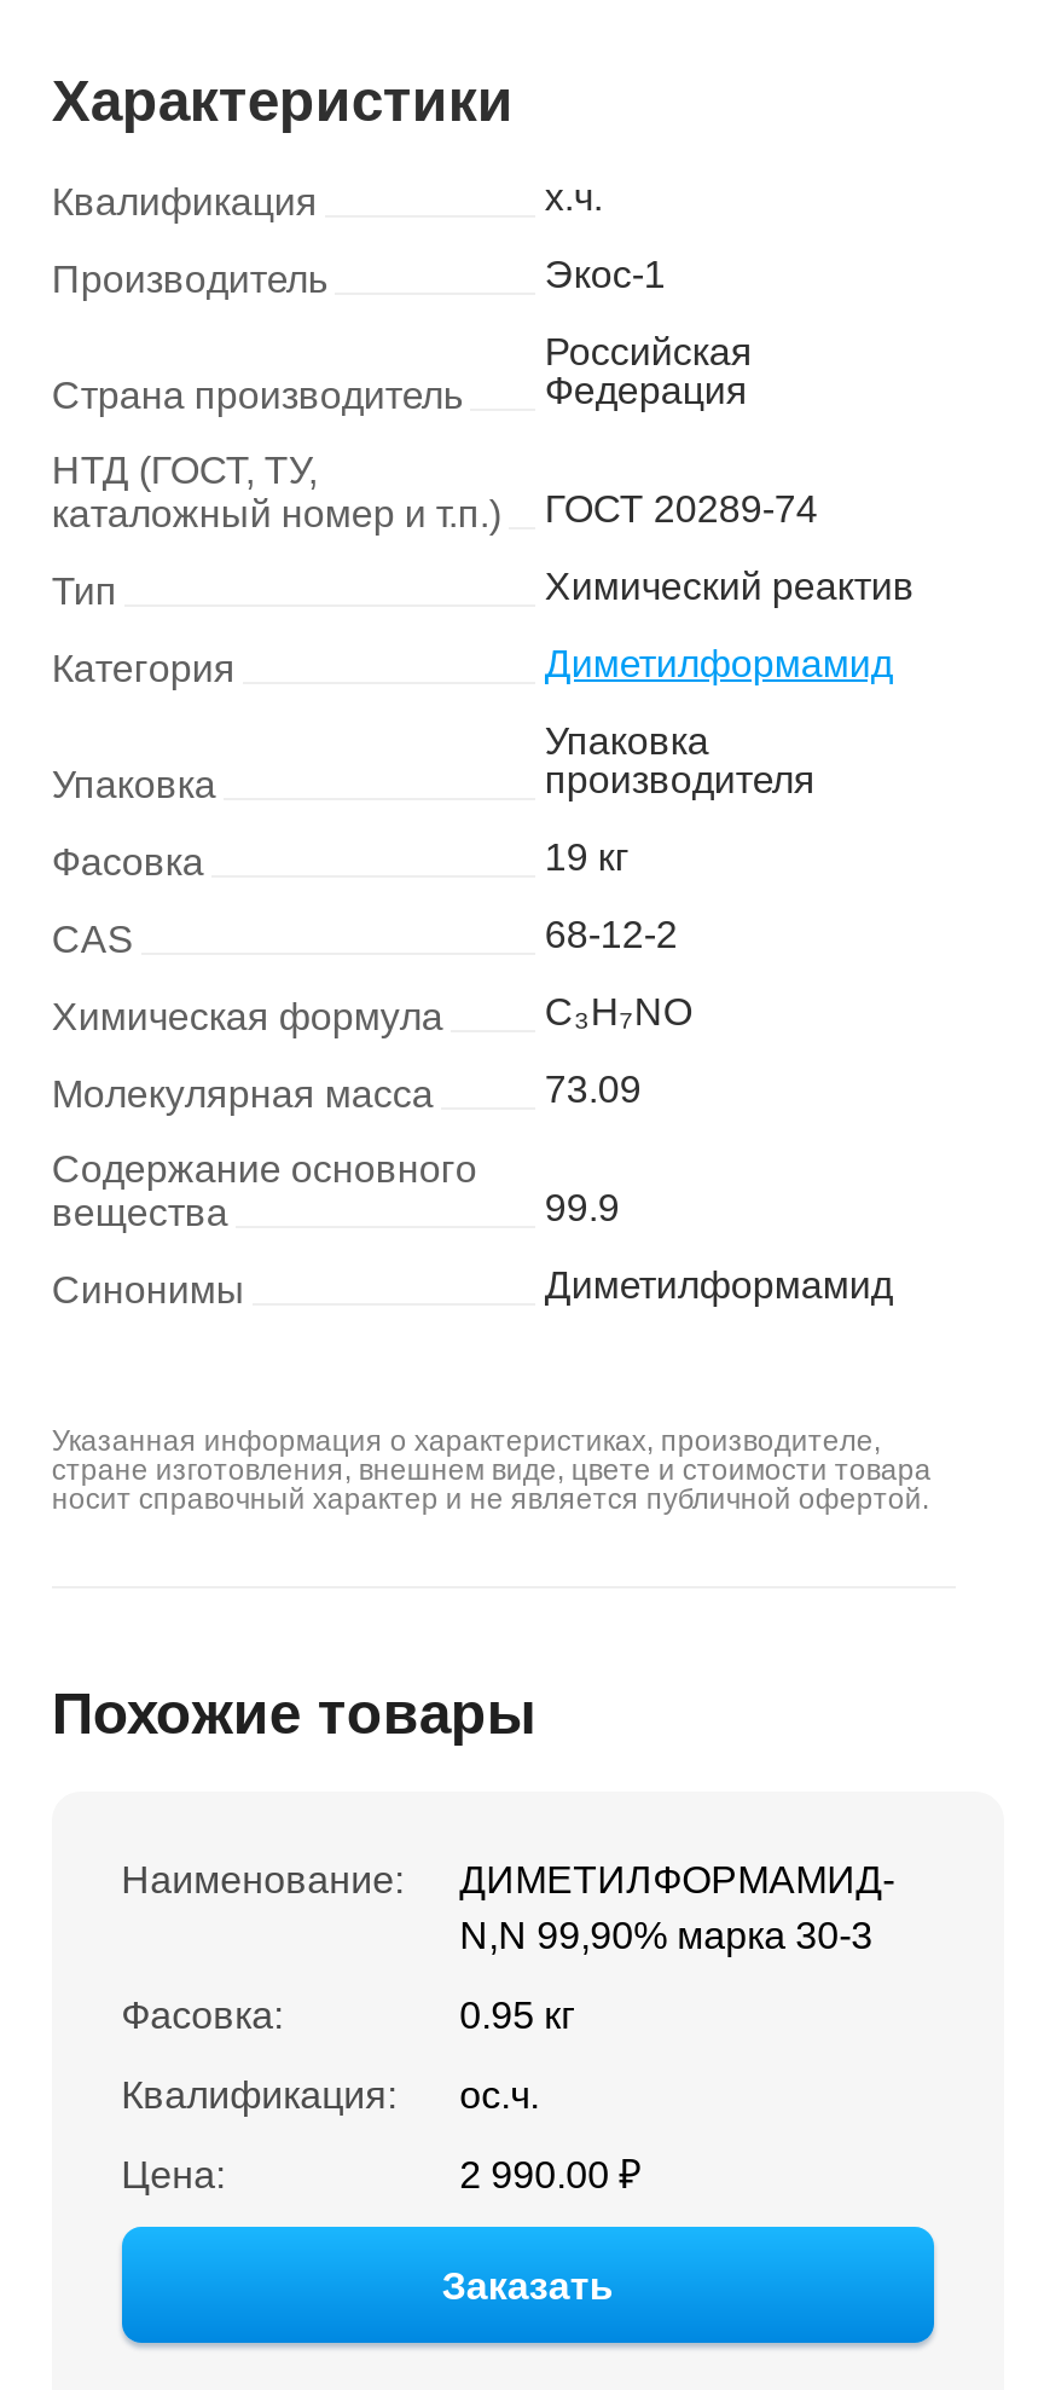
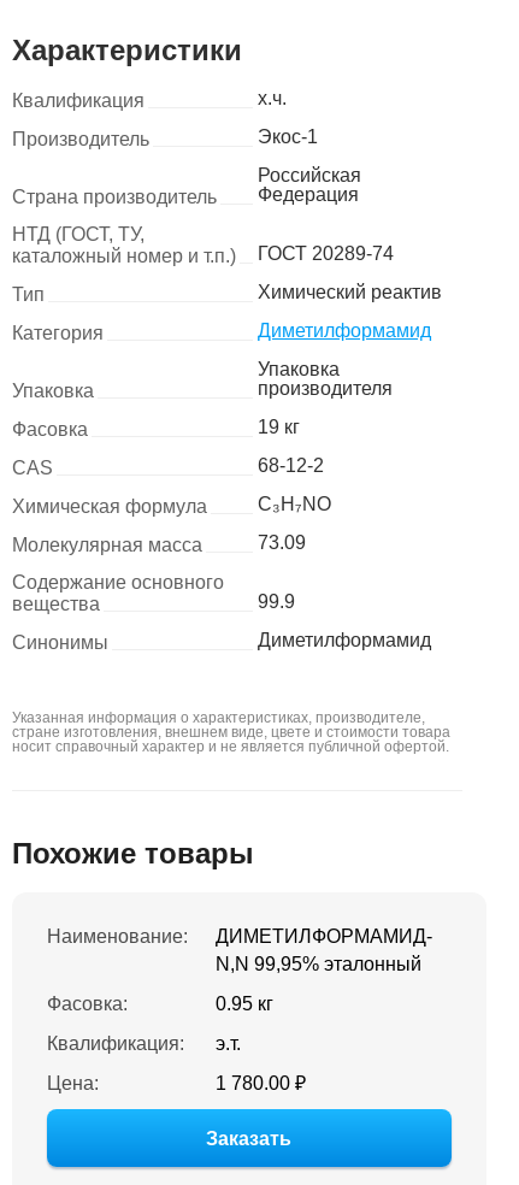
- N,N 99,90% марка 30-3
+ N,N 99,95% эталонный

- ос.ч.
+ э.т.

- 2 990.00 ₽
+ 1 780.00 ₽
